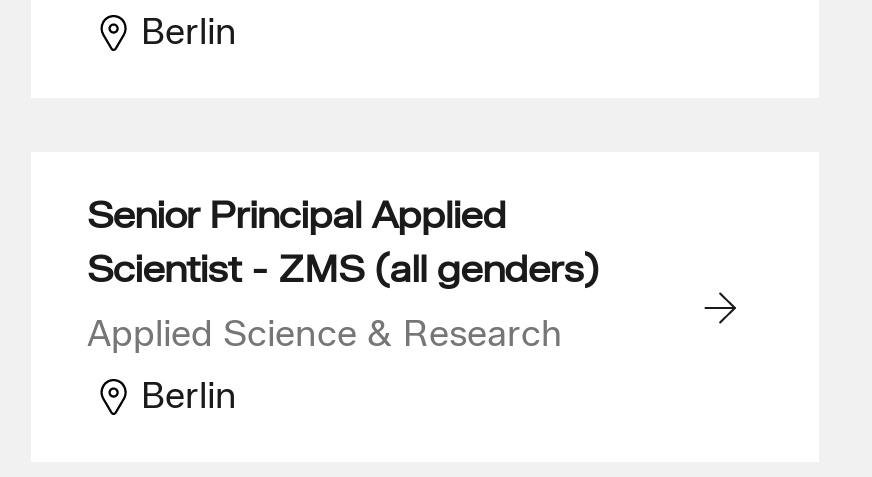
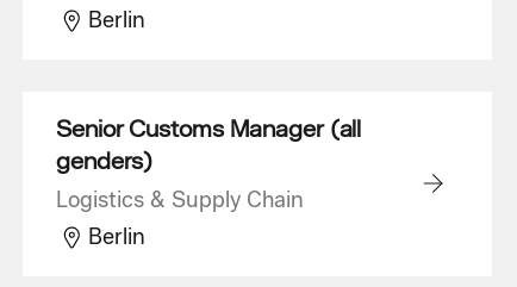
- Senior Principal Applied
- Scientist - ZMS (all genders)
+ Senior Customs Manager (all
+ genders)

- Applied Science & Research
+ Logistics & Supply Chain
